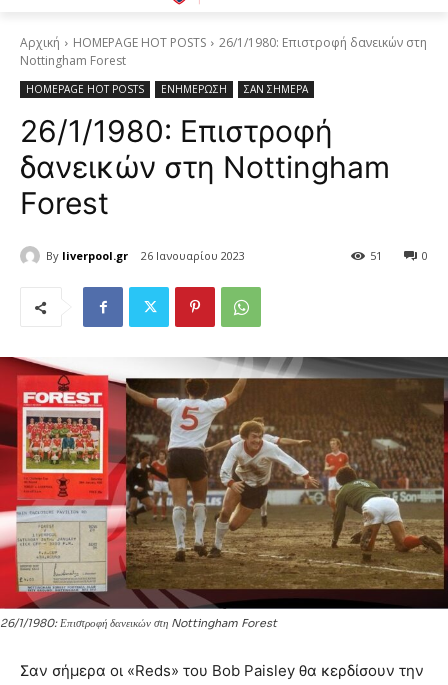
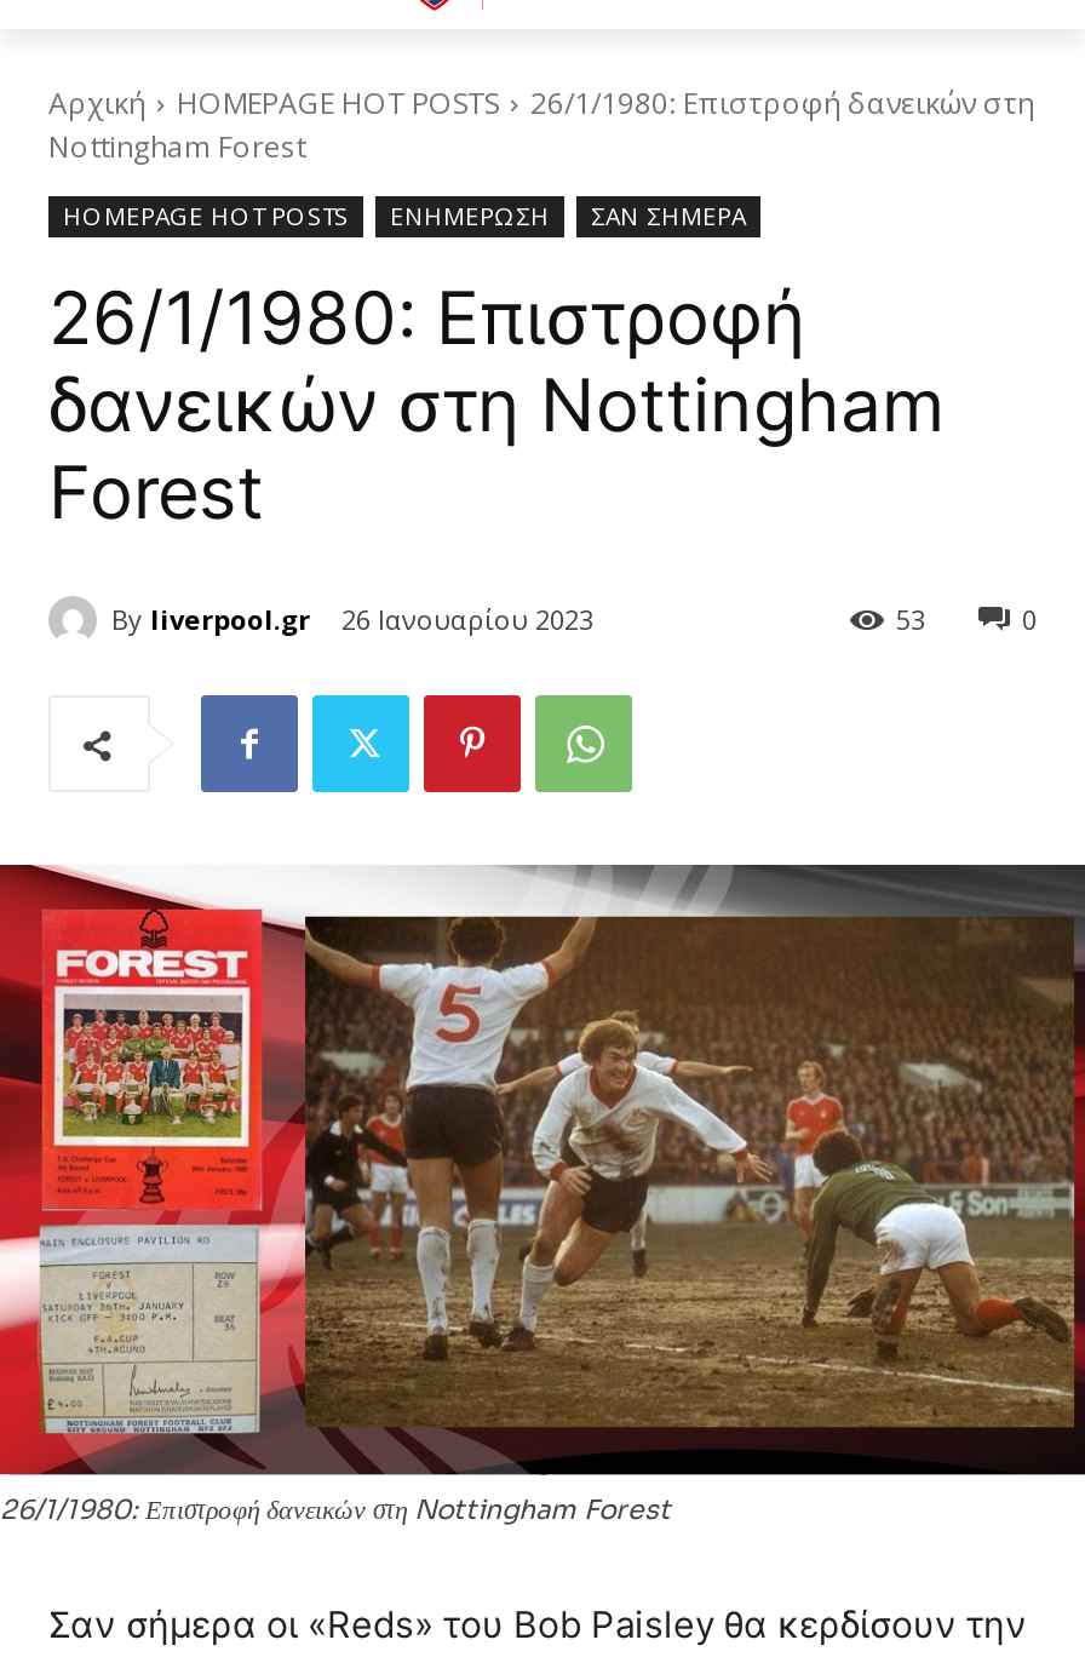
- 51
+ 53
